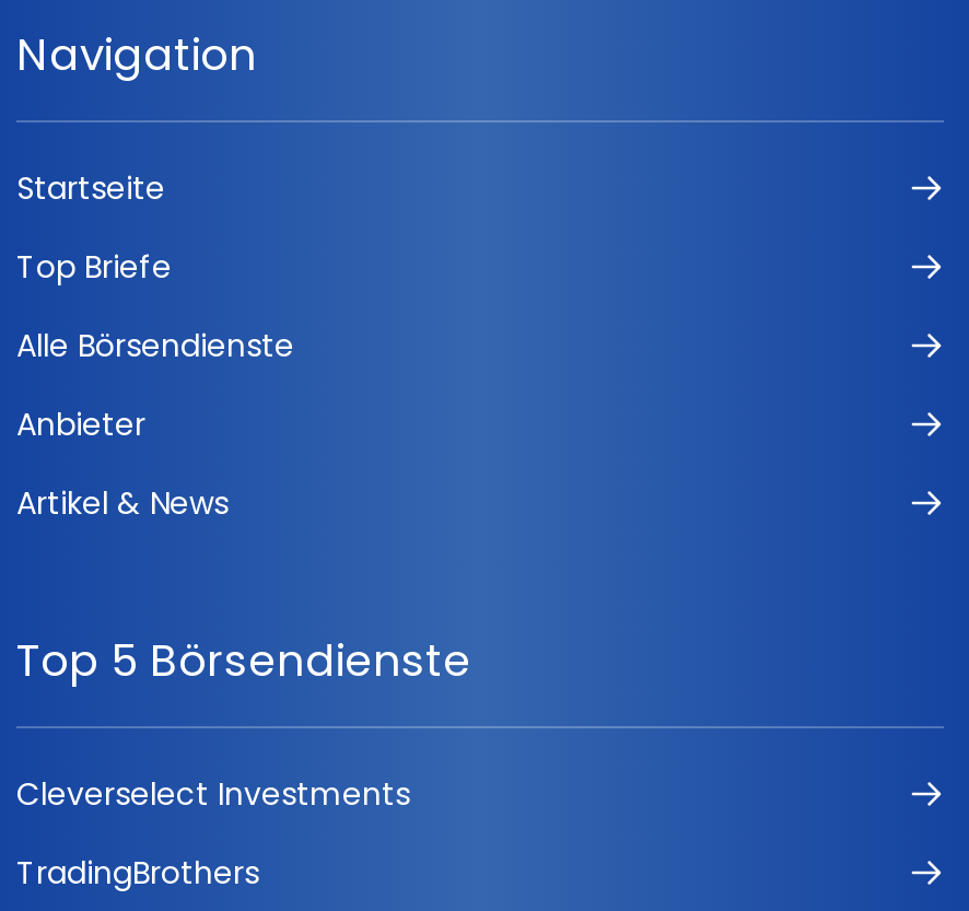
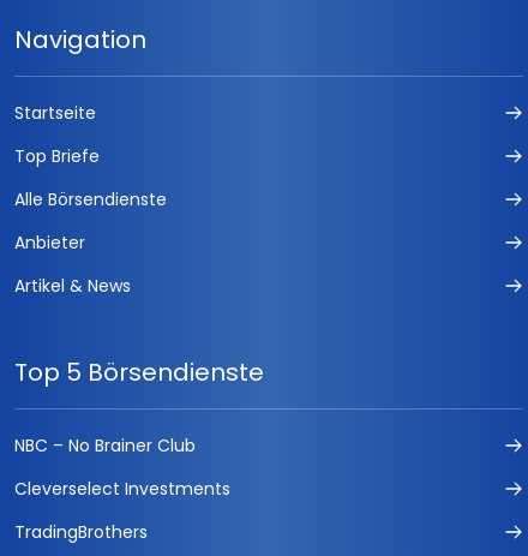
+ NBC – No Brainer Club
